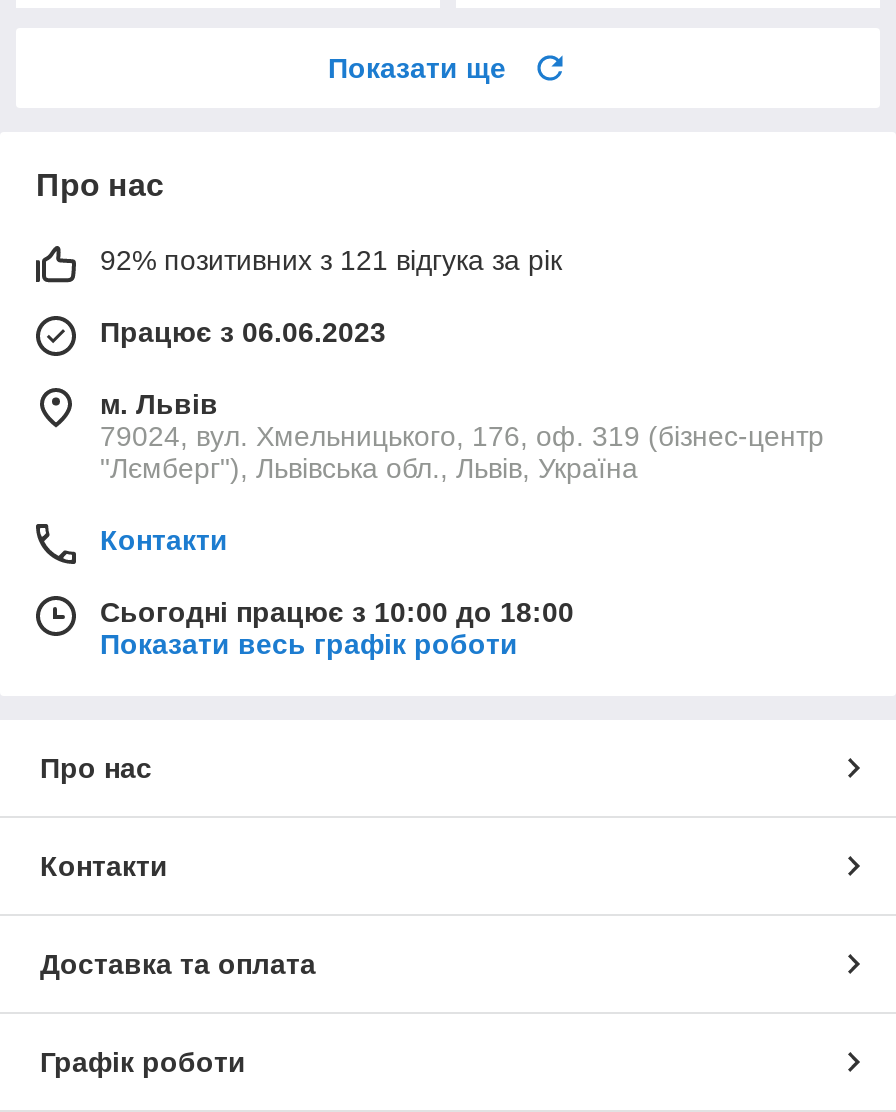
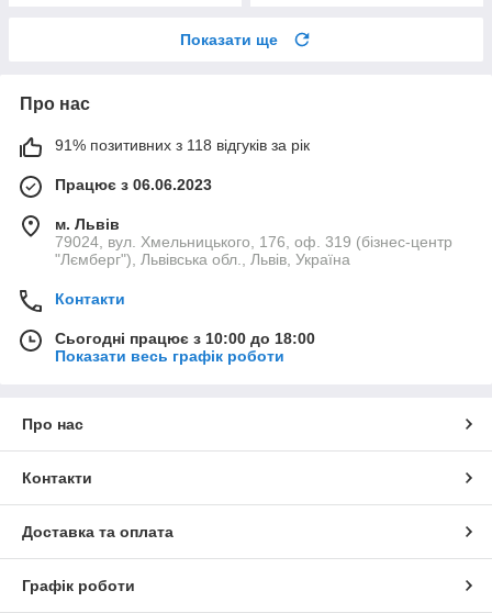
- 92% позитивних з 121 відгука за рік
+ 91% позитивних з 118 відгуків за рік
